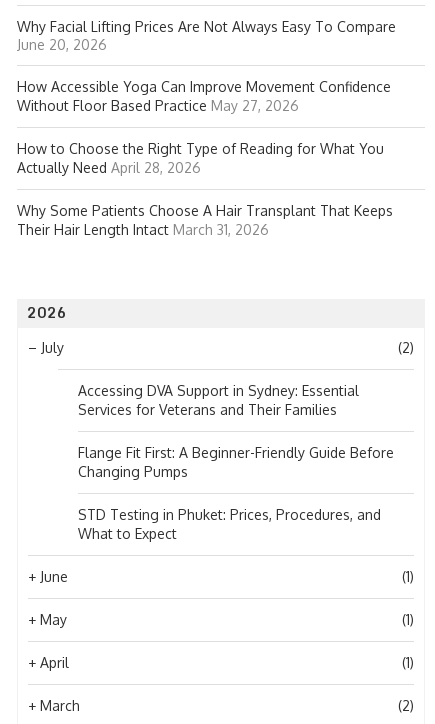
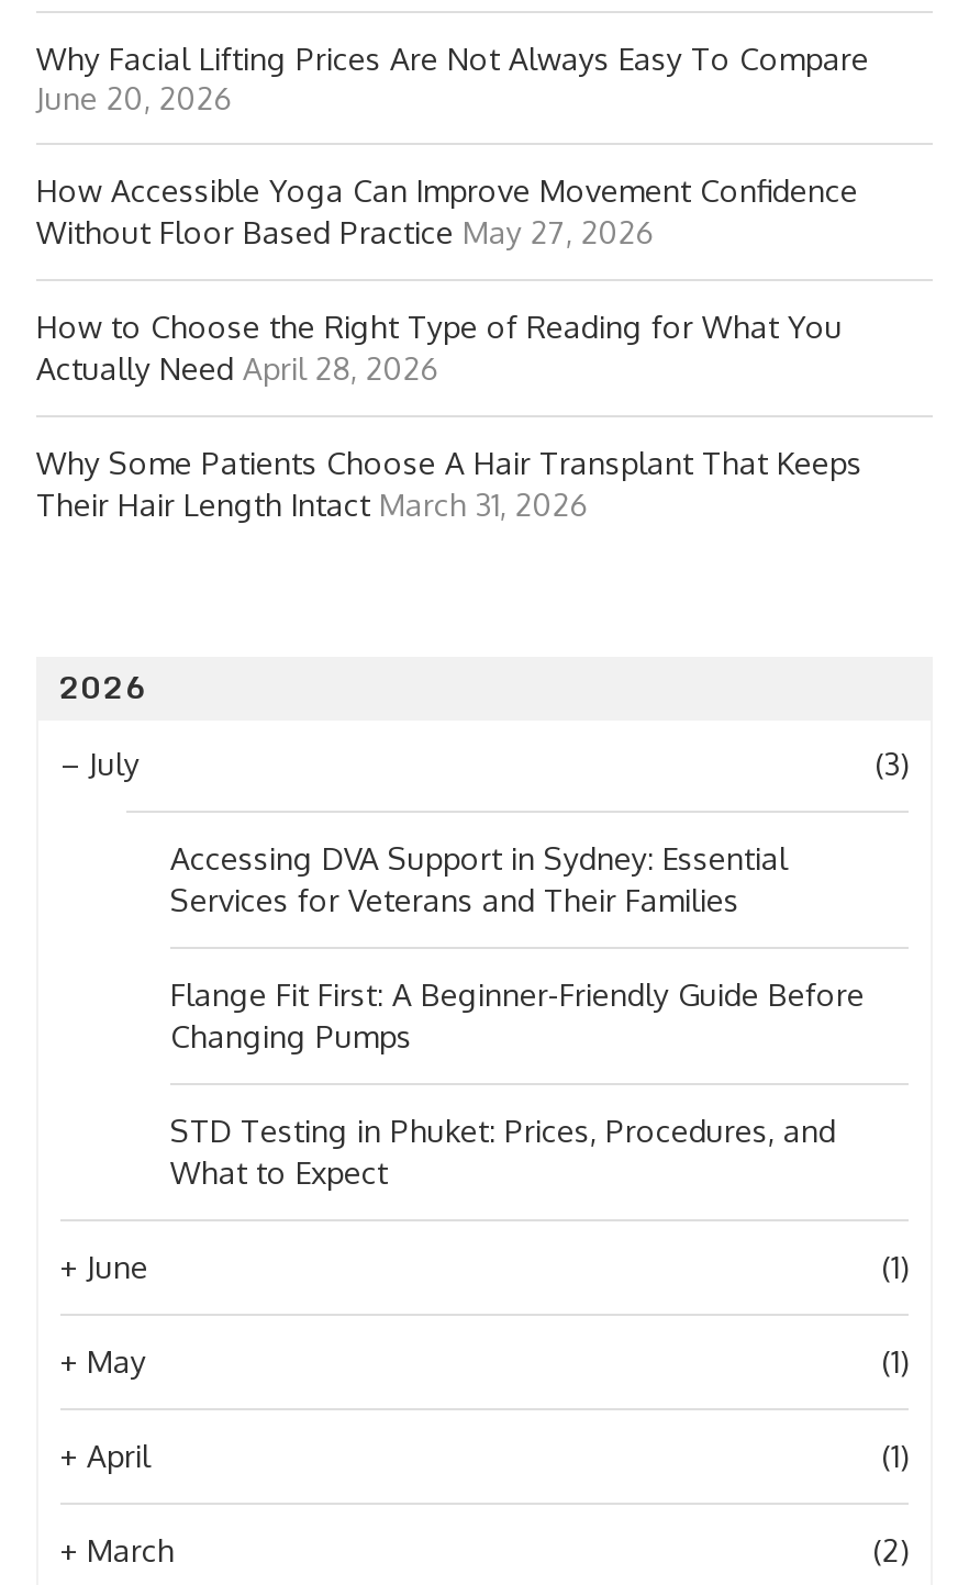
- (2)
+ (3)
